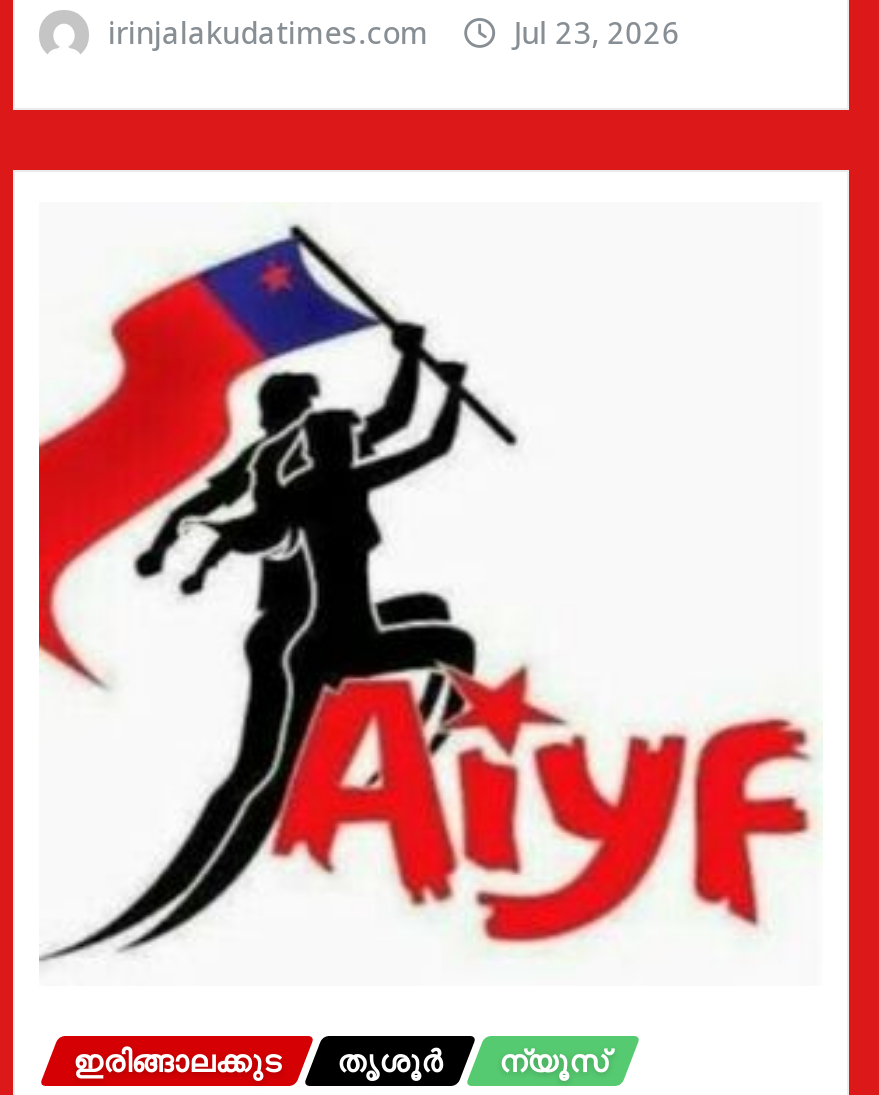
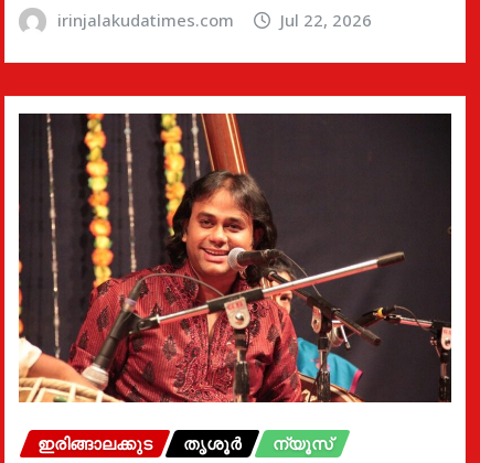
- Jul 23, 2026
+ Jul 22, 2026

- [image]
+ [image]
